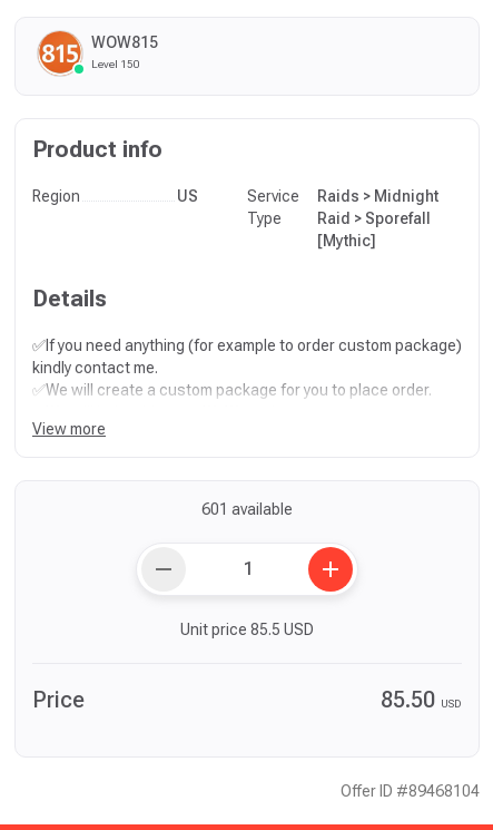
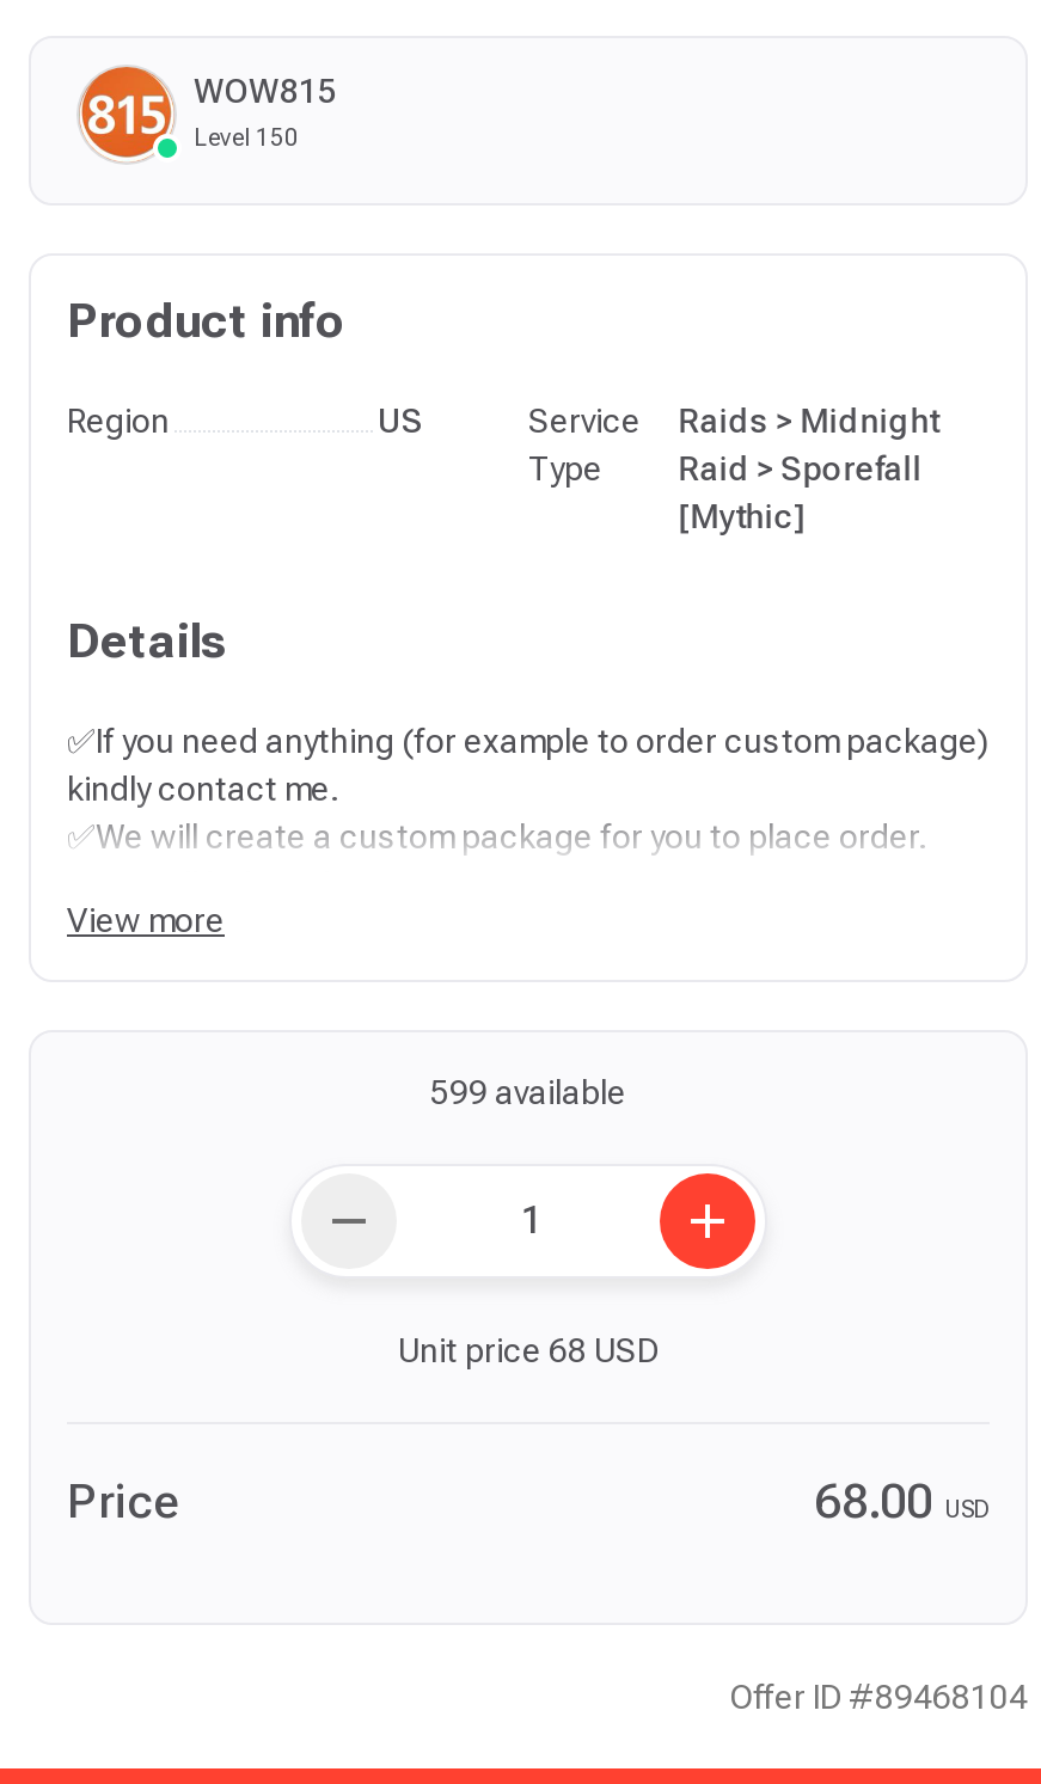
- 601 available
+ 599 available

- Unit price 85.5 USD
+ Unit price 68 USD

- 85.50 USD
+ 68.00 USD
